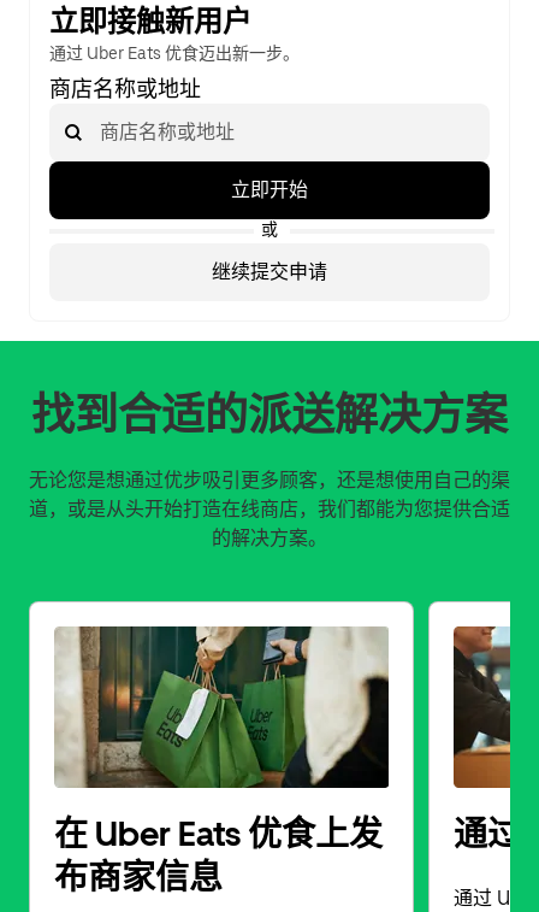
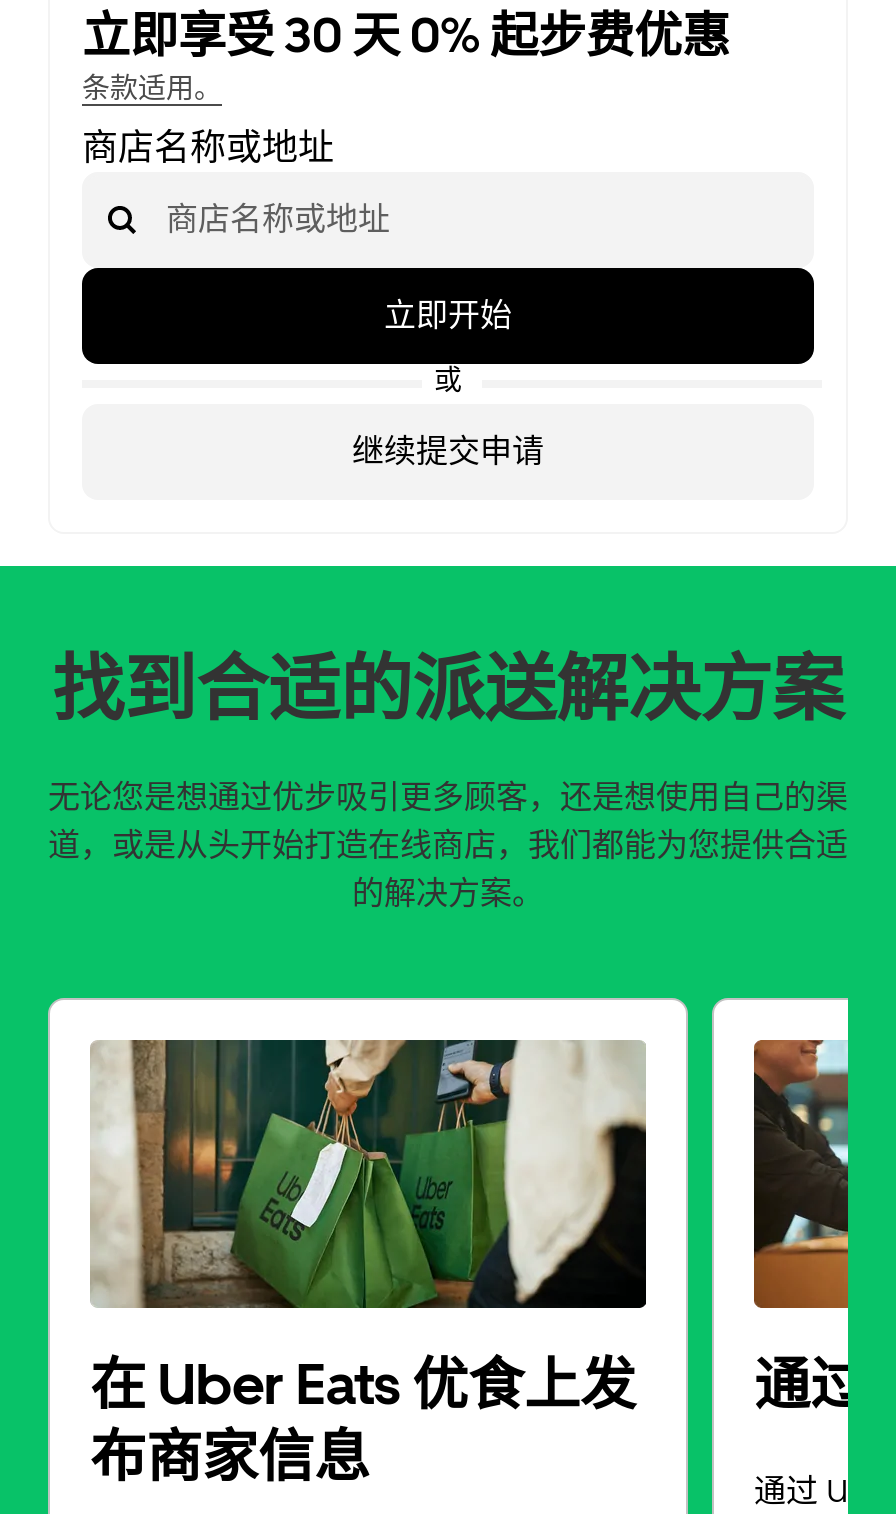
- 立即接触新用户
- 通过 Uber Eats 优食迈出新一步。
+ 立即享受 30 天 0% 起步费优惠
+ 条款适用。
